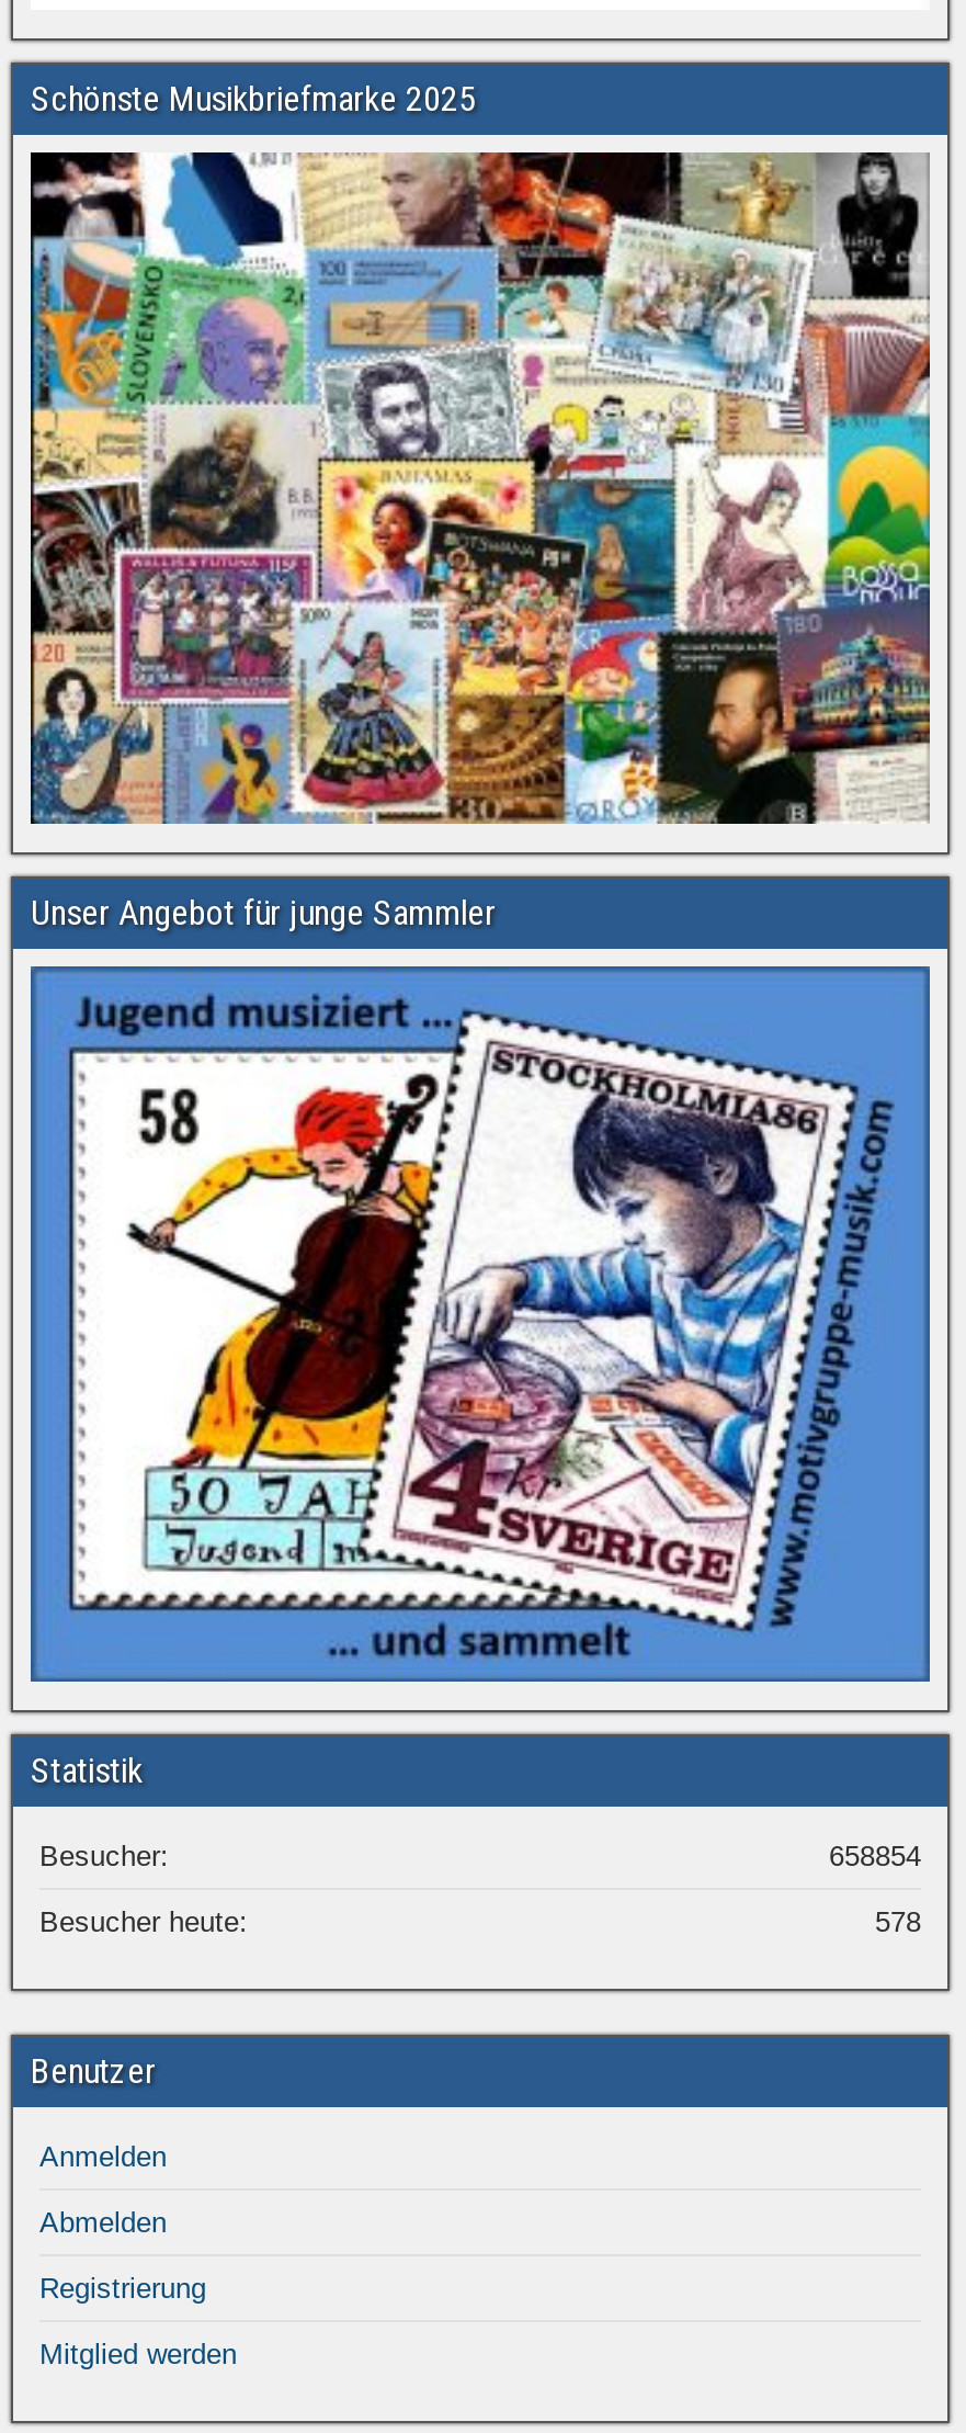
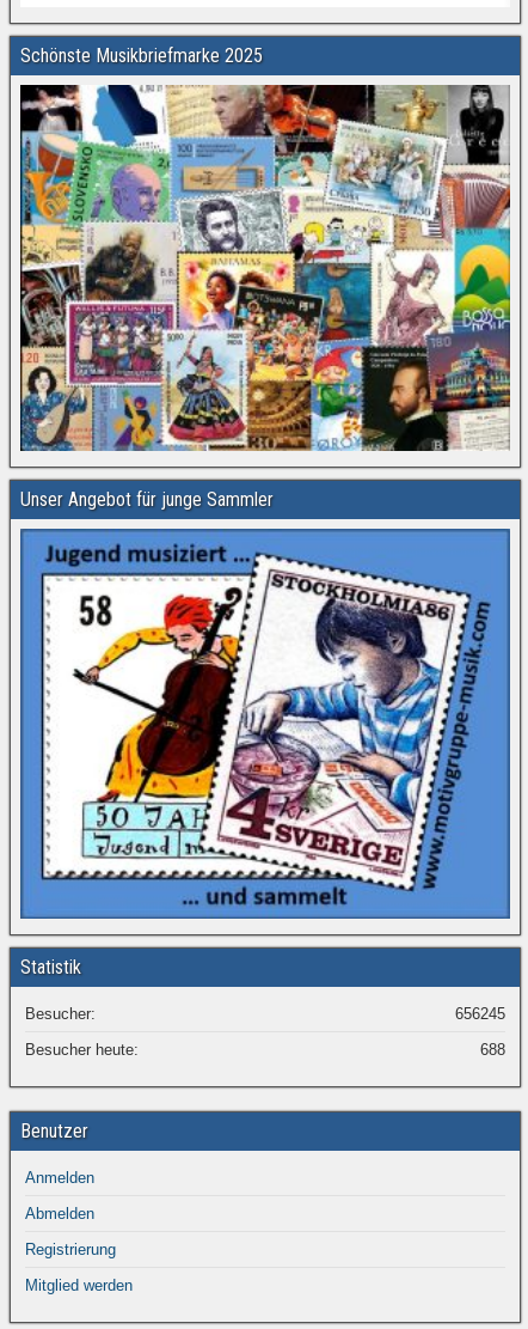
- 658854
+ 656245

- 578
+ 688
